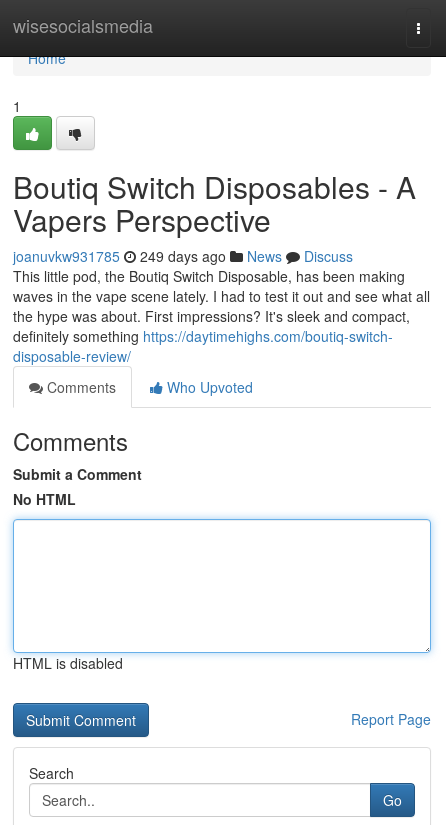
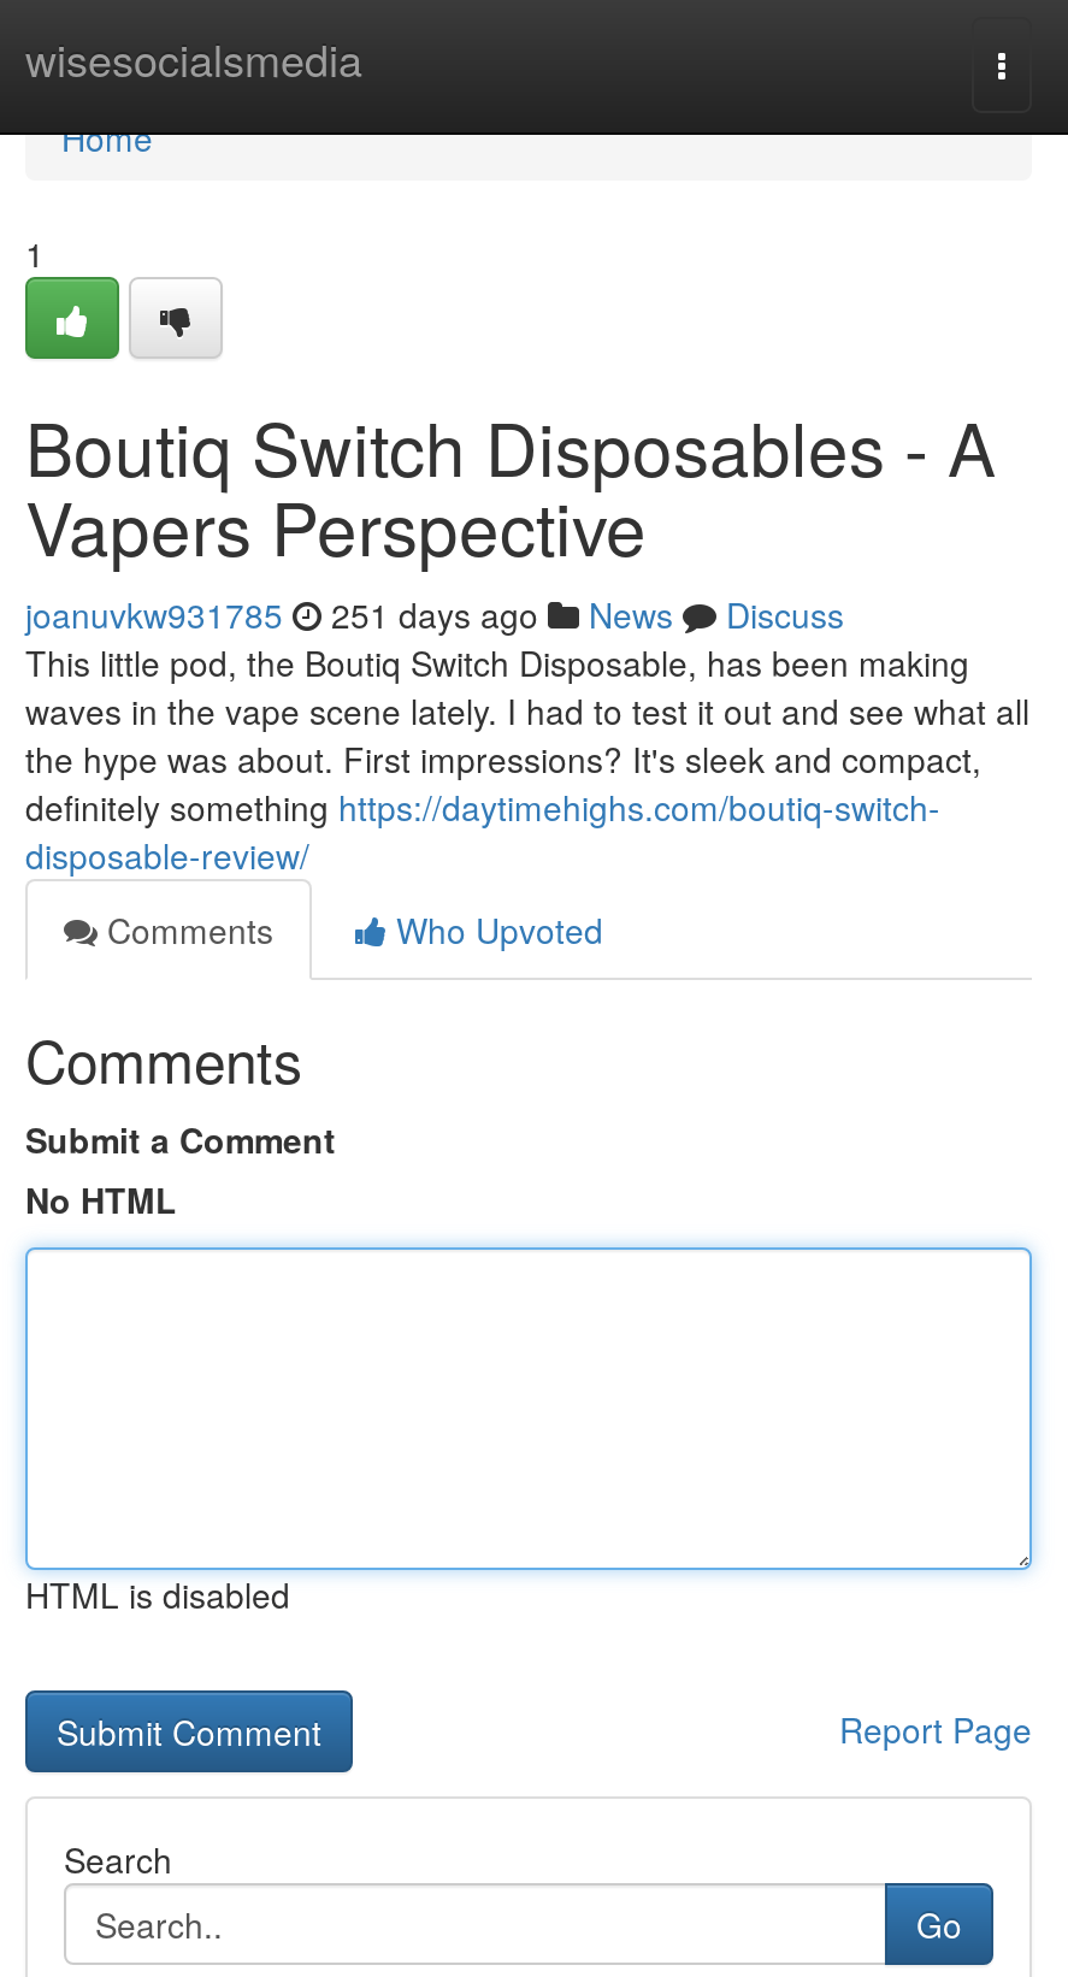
- joanuvkw931785 249 days ago News Discuss
+ joanuvkw931785 251 days ago News Discuss
